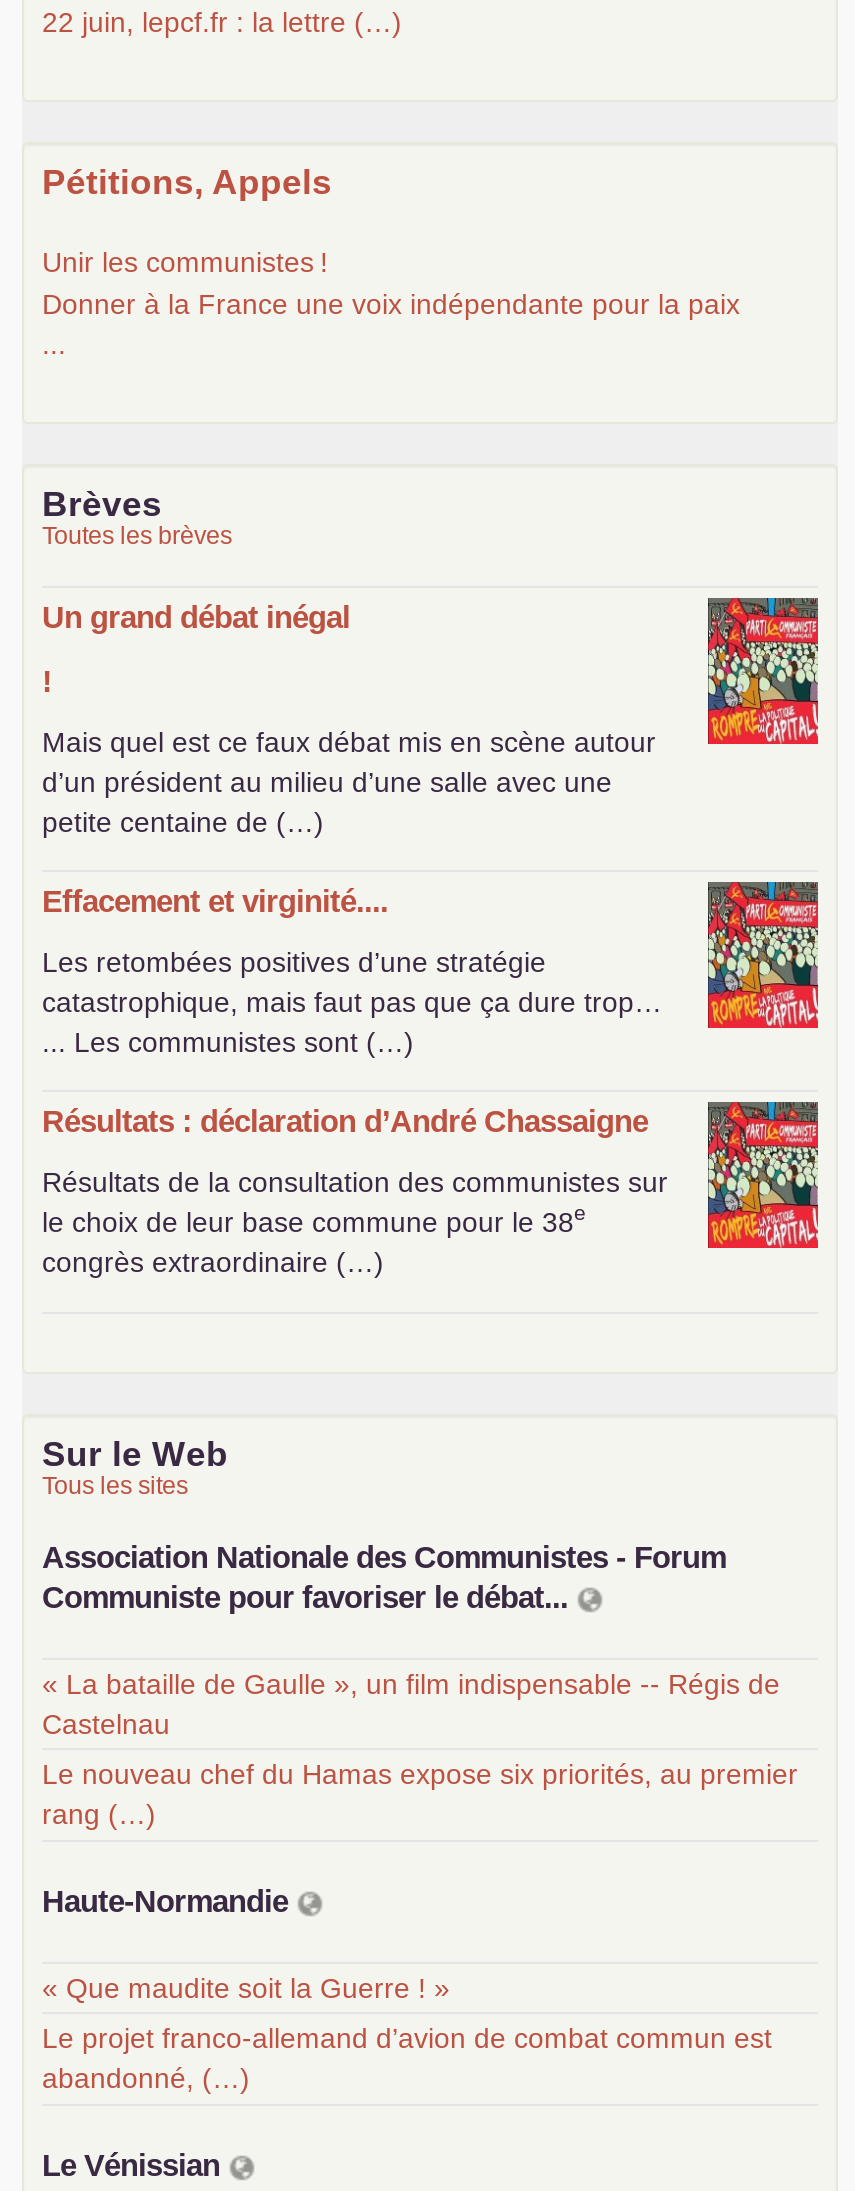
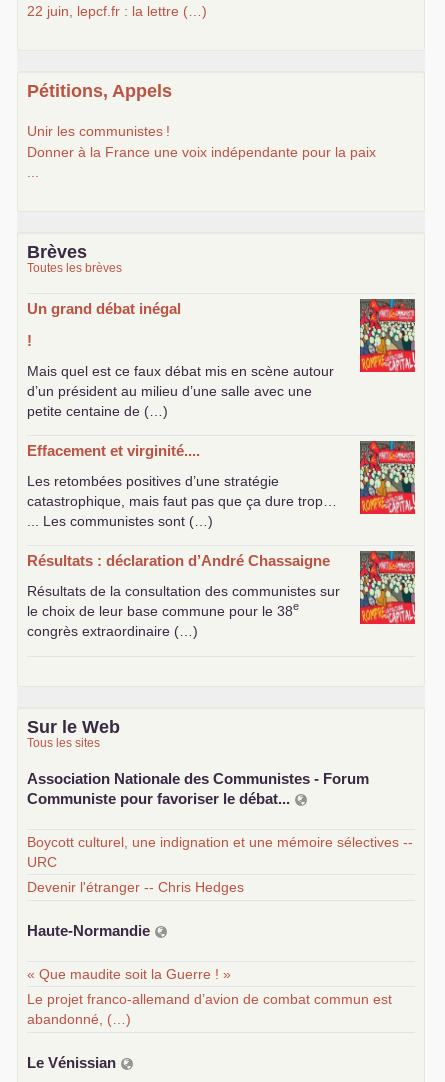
- « La bataille de Gaulle », un film indispensable -- Régis de
- Castelnau
+ Boycott culturel, une indignation et une mémoire sélectives --
+ URC

- Le nouveau chef du Hamas expose six priorités, au premier
- rang (…)
+ Devenir l'étranger -- Chris Hedges
